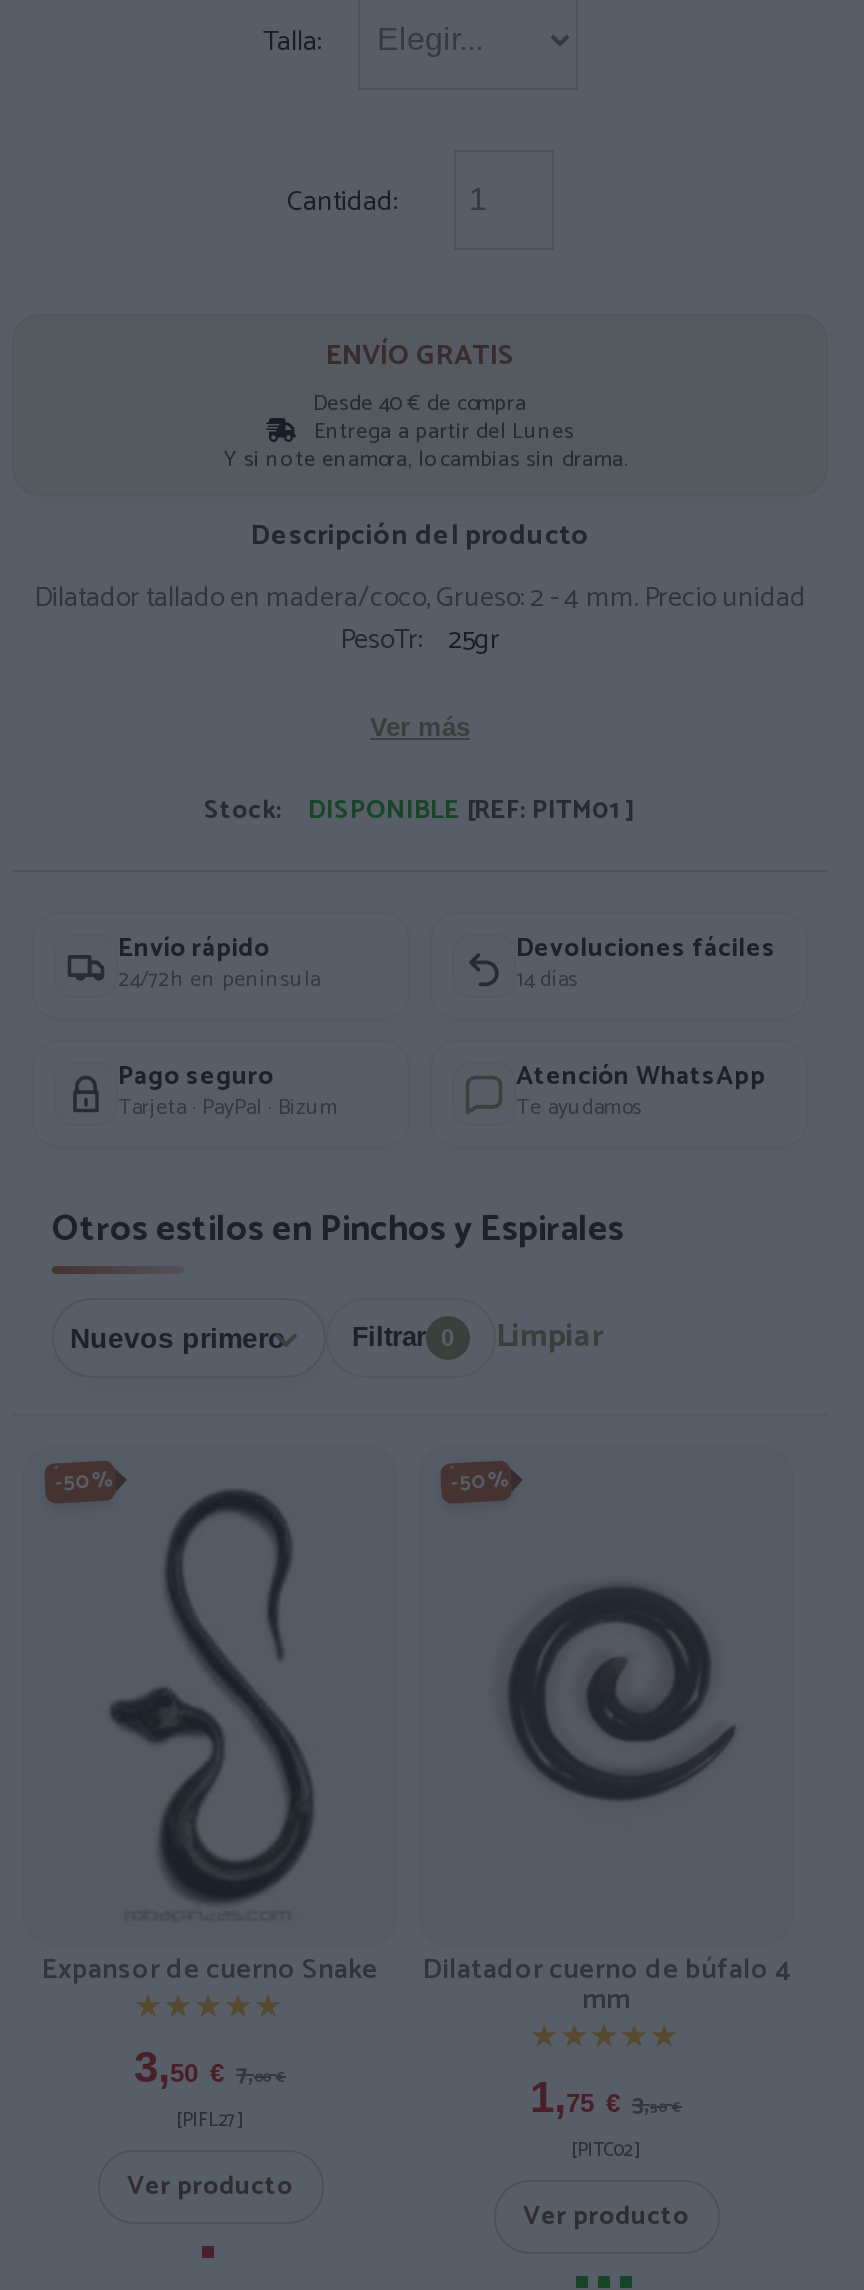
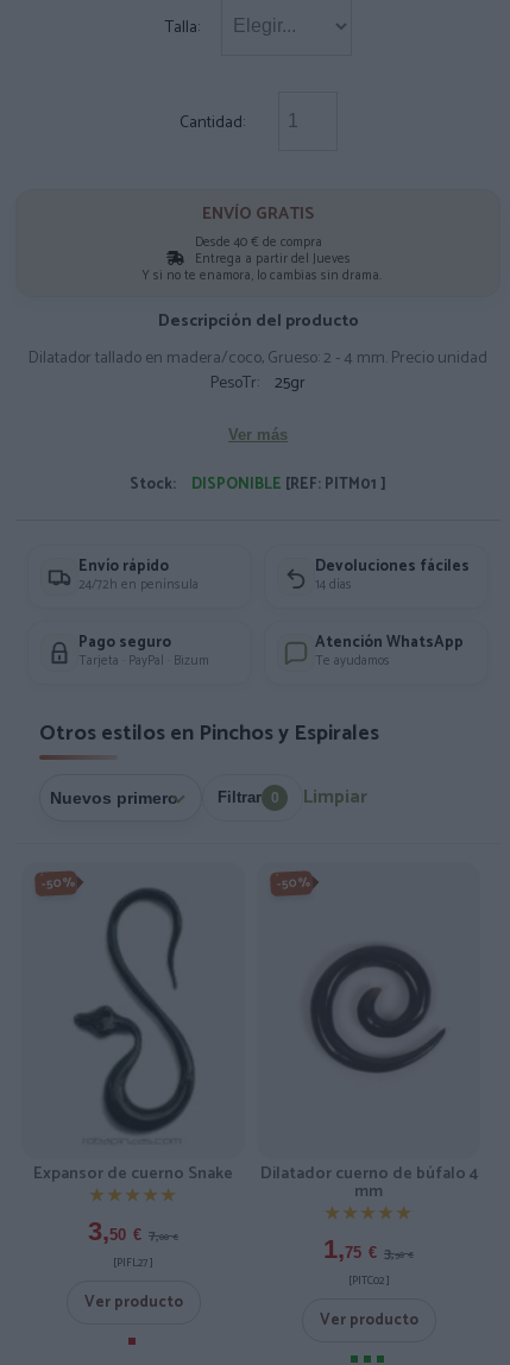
- Entrega a partir del Lunes
+ Entrega a partir del Jueves
